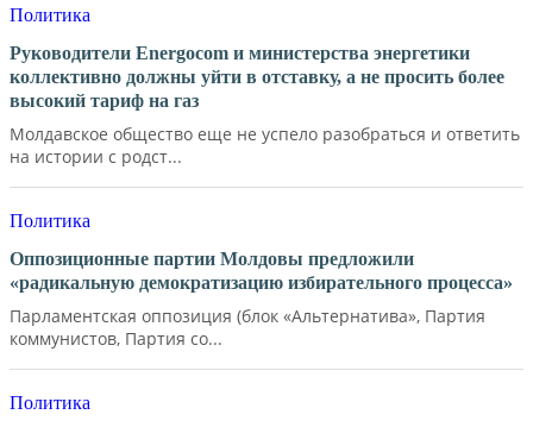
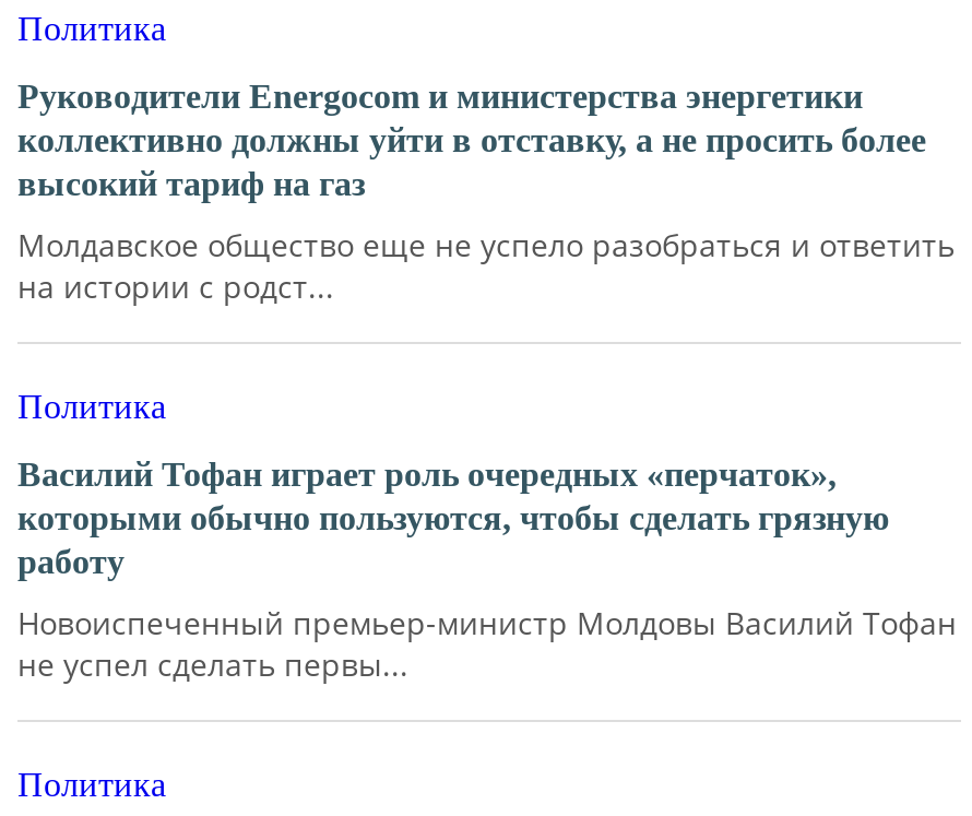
- Оппозиционные партии Молдовы предложили
- «радикальную демократизацию избирательного процесса»
+ Василий Тофан играет роль очередных «перчаток»,
+ которыми обычно пользуются, чтобы сделать грязную
+ работу

- Парламентская оппозиция (блок «Альтернатива», Партия
- коммунистов, Партия со...
+ Новоиспеченный премьер-министр Молдовы Василий Тофан
+ не успел сделать первы...
